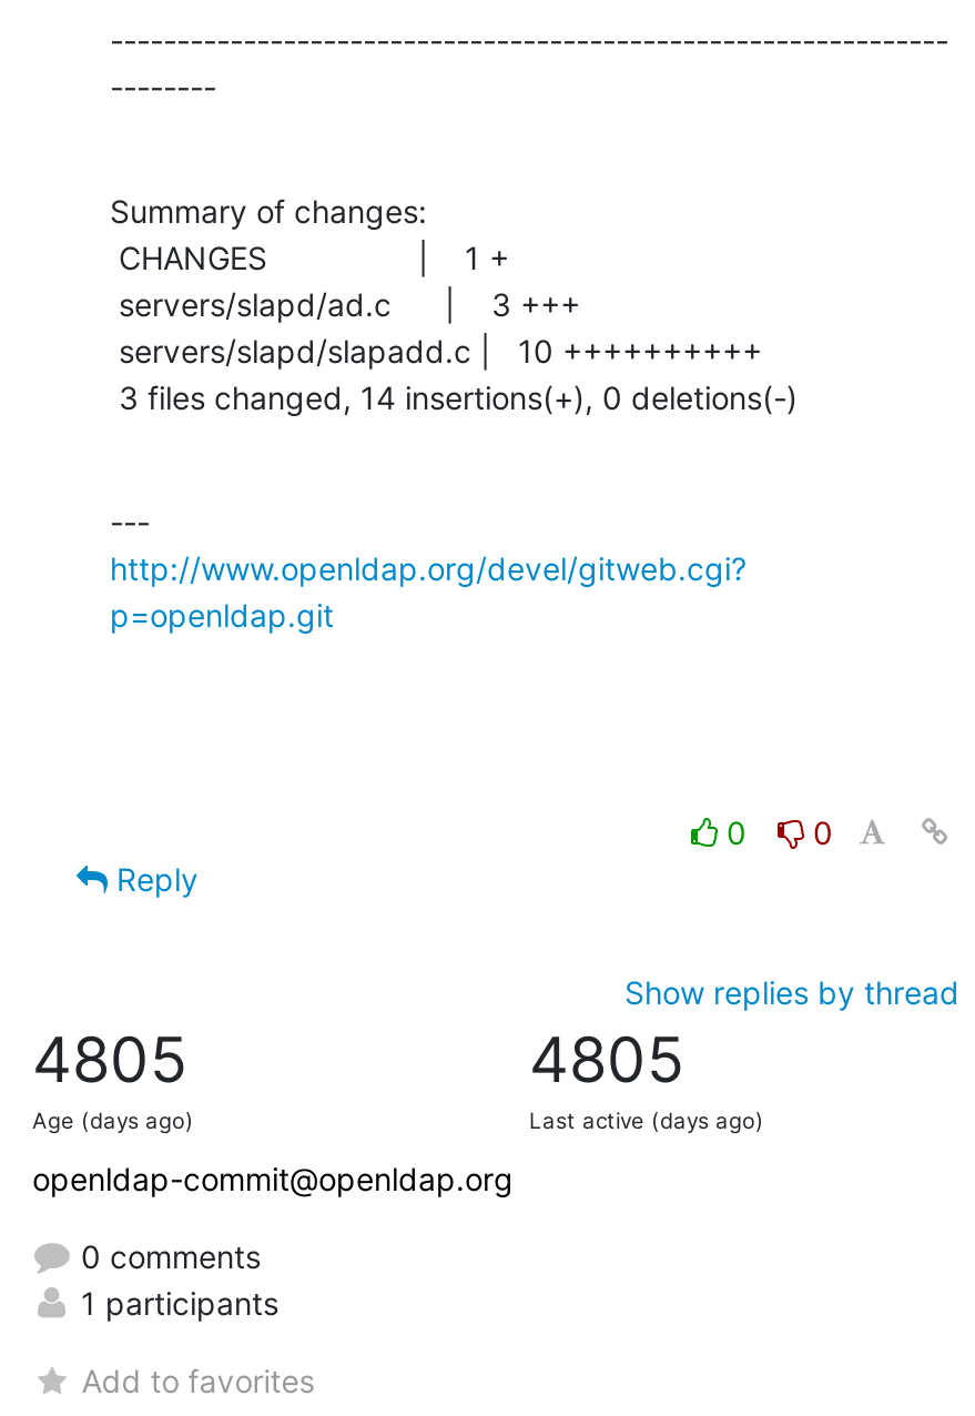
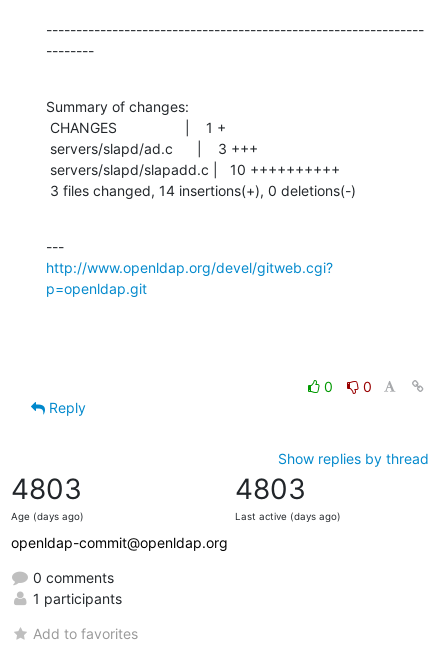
- 4805
+ 4803

- 4805
+ 4803
